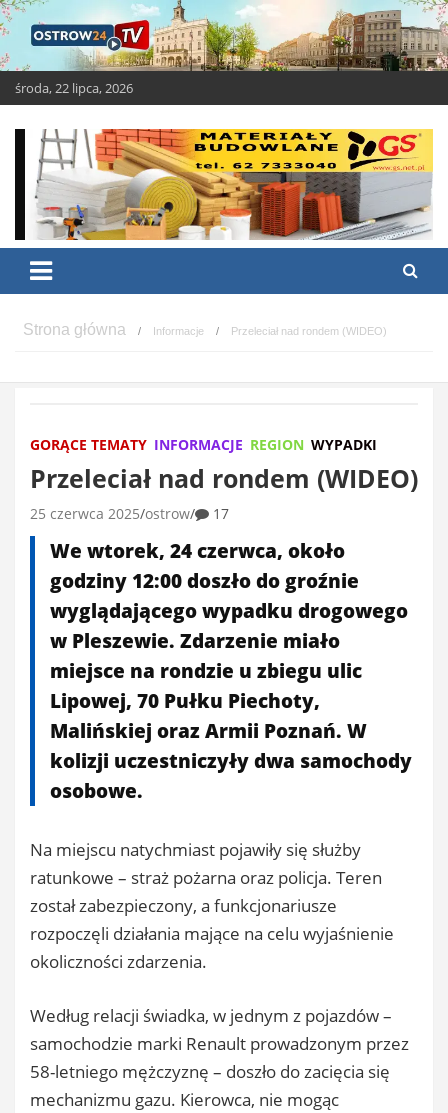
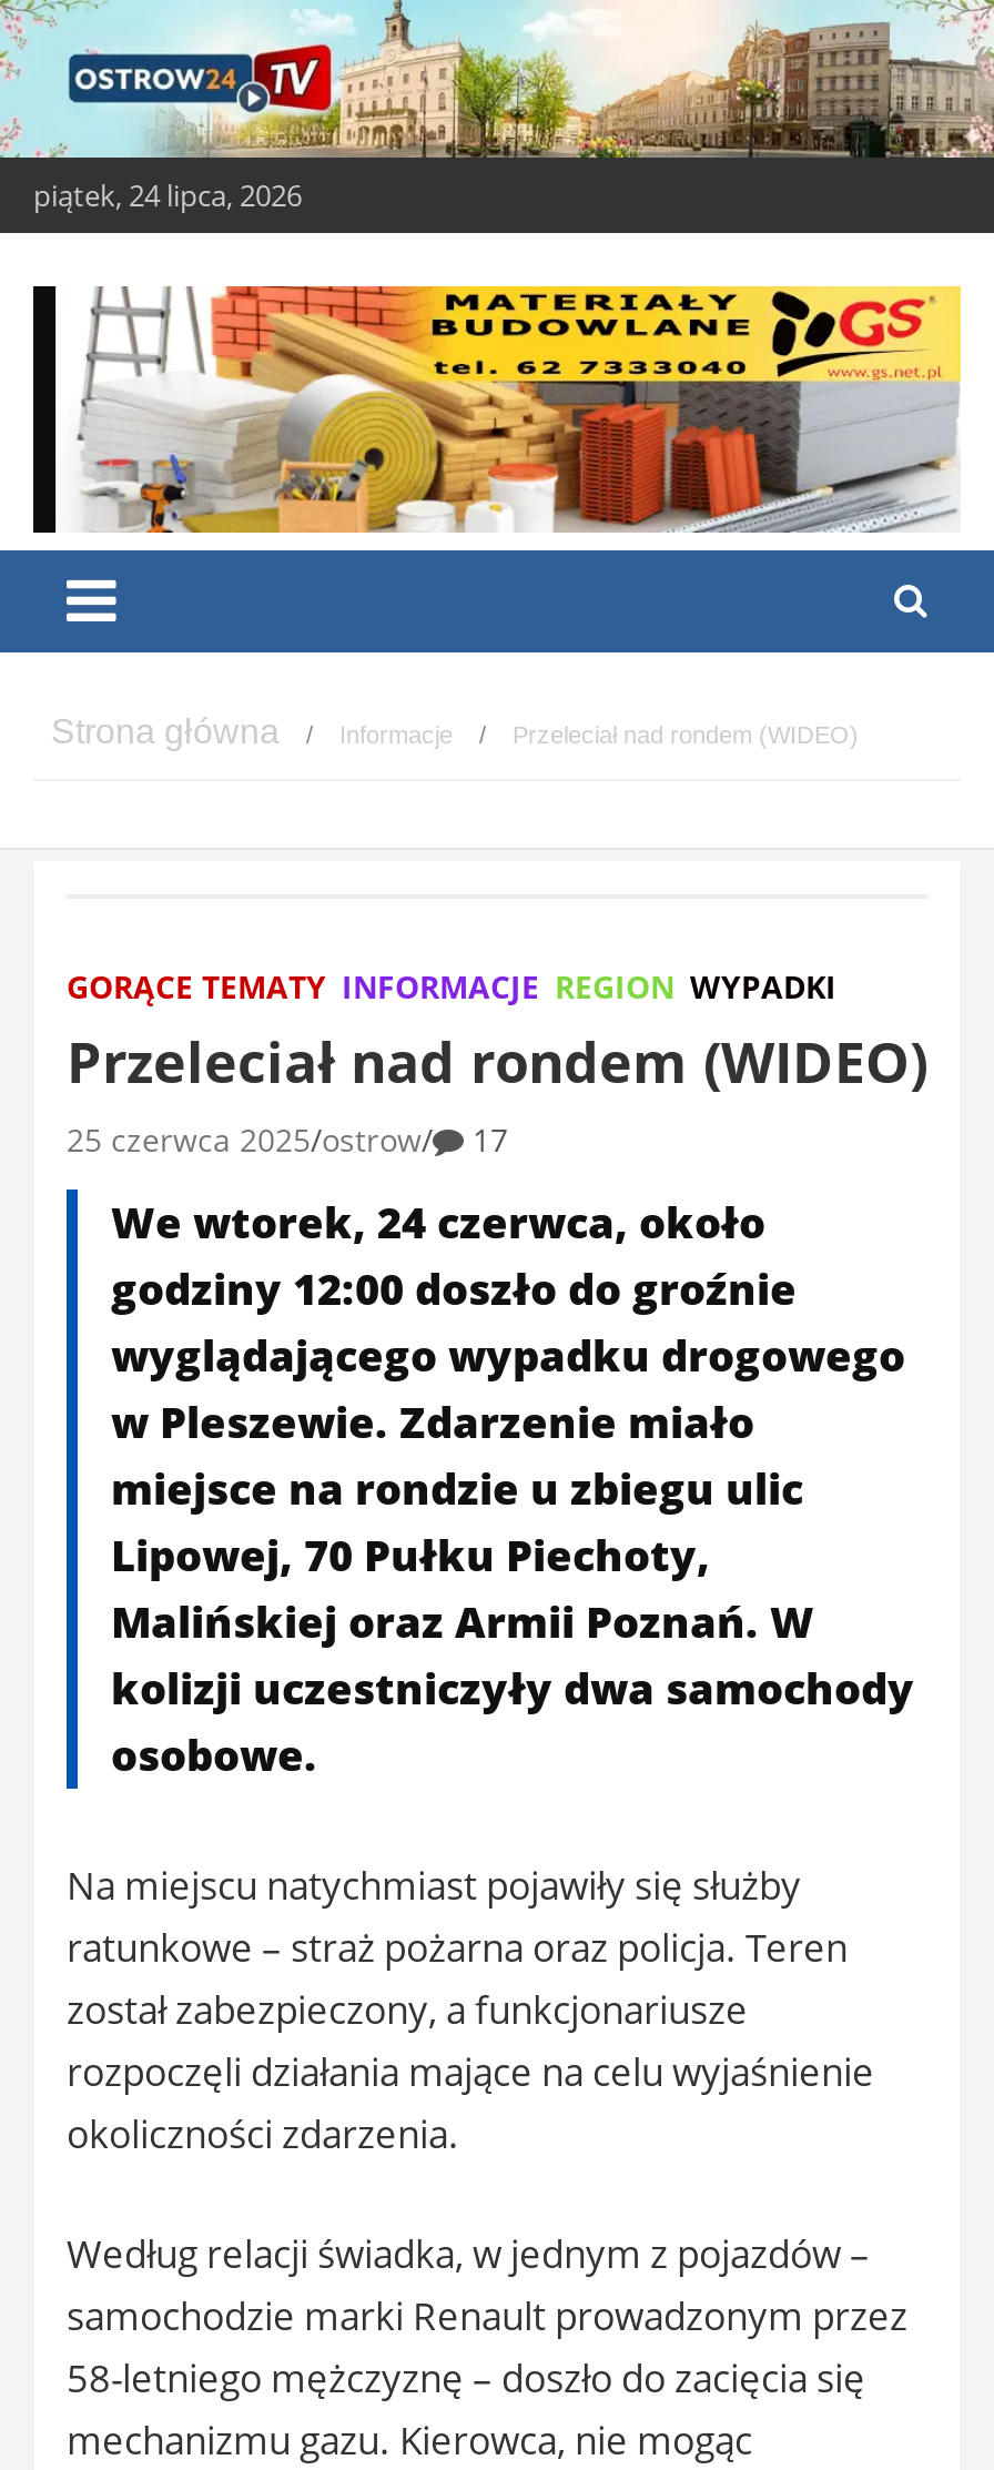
- środa, 22 lipca, 2026
+ piątek, 24 lipca, 2026
